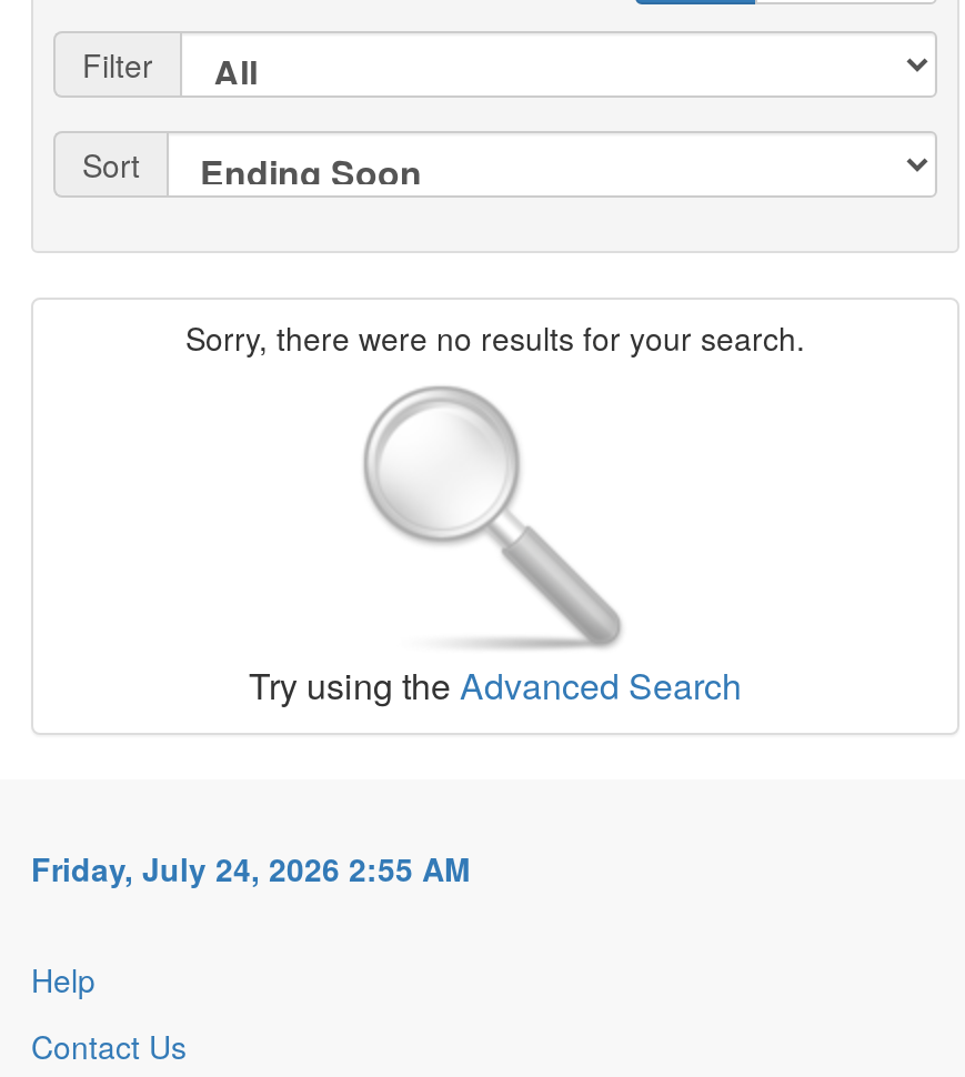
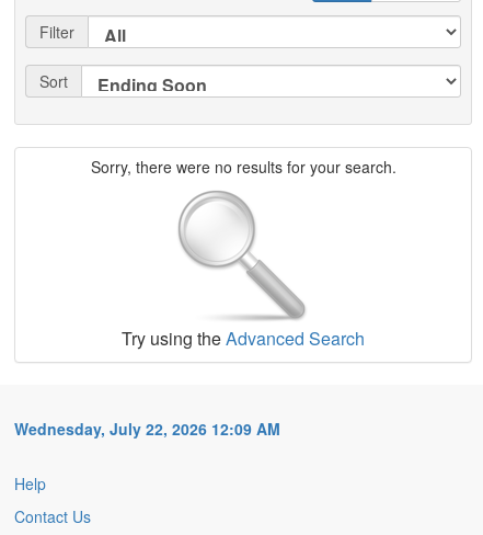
- Friday, July 24, 2026 2:55 AM
+ Wednesday, July 22, 2026 12:09 AM
